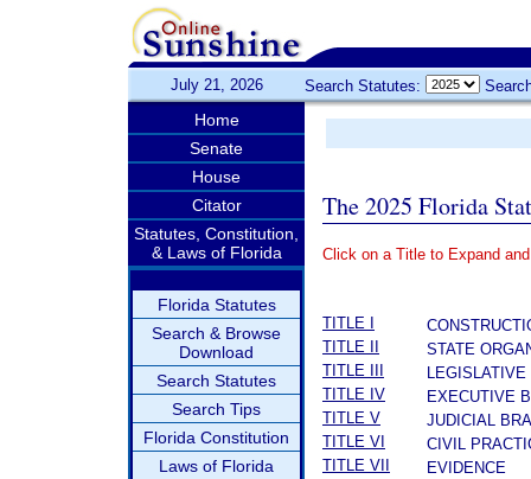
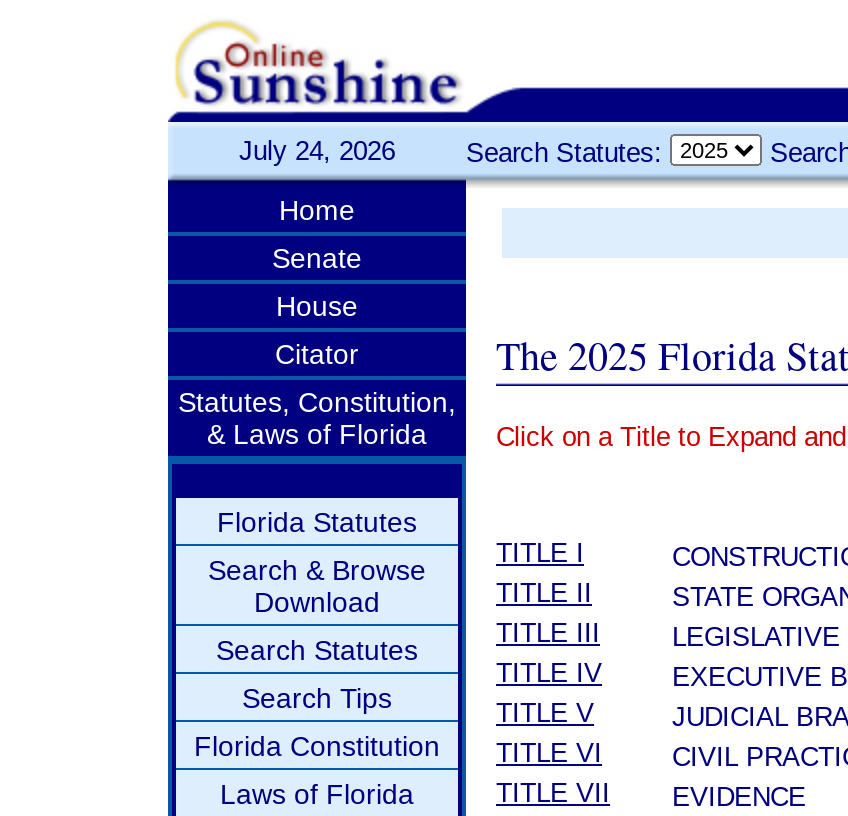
- July 21, 2026
+ July 24, 2026
